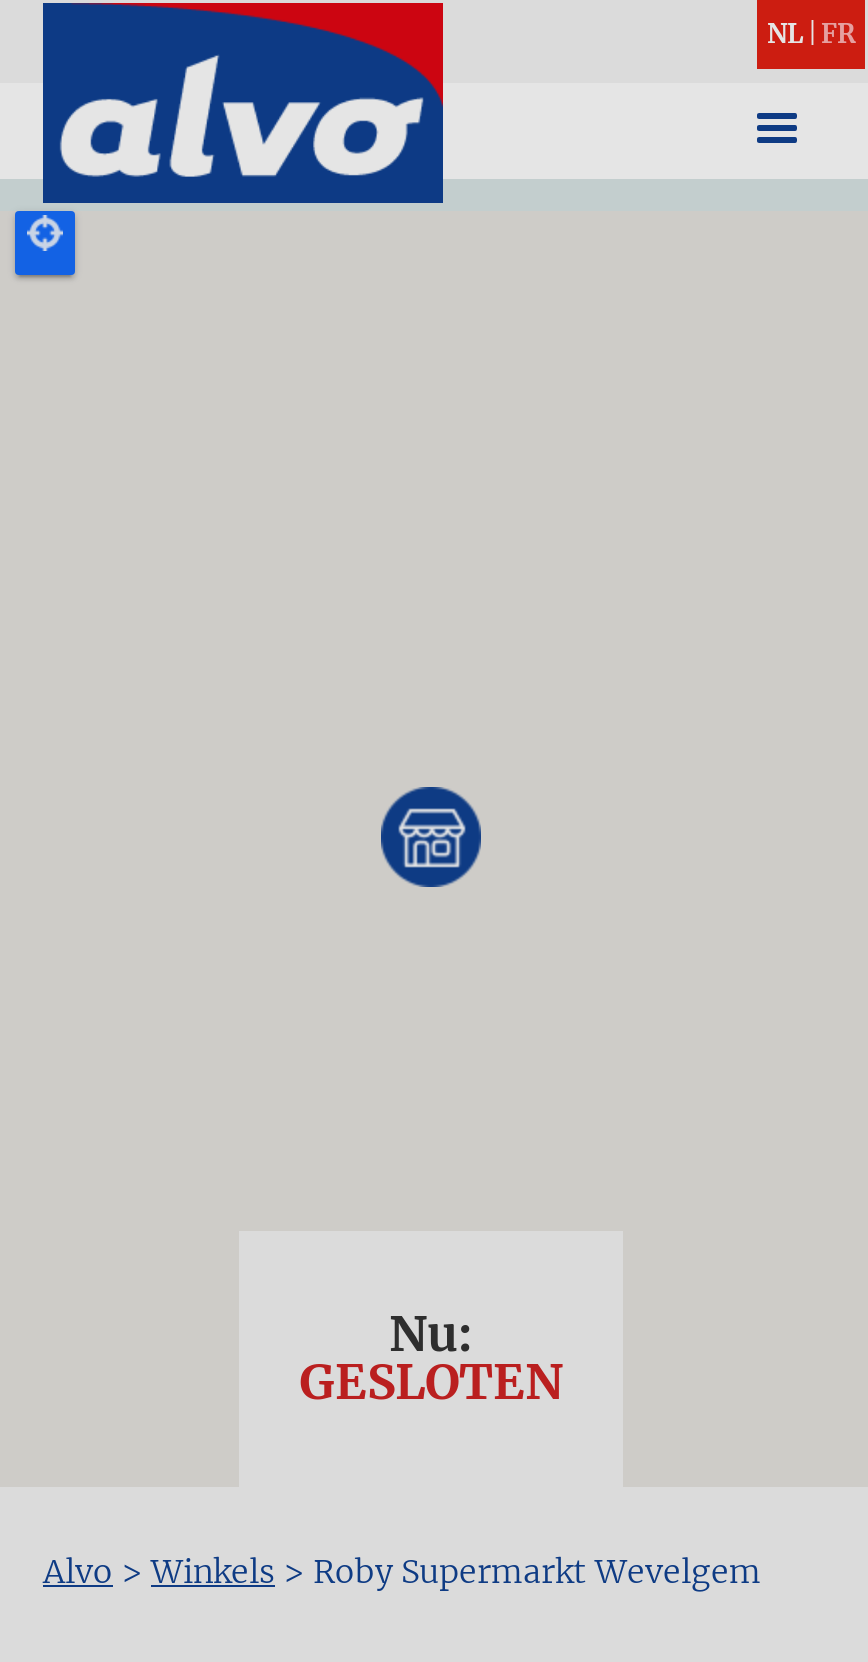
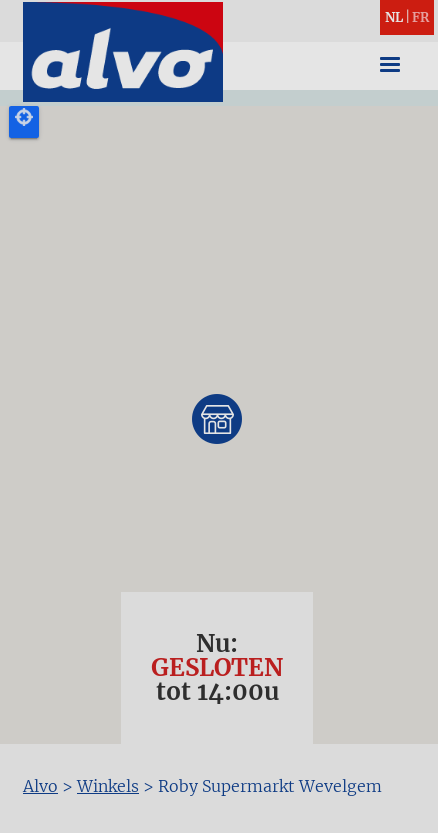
moved up: Nu: | GESLOTEN

+ tot14:00u
